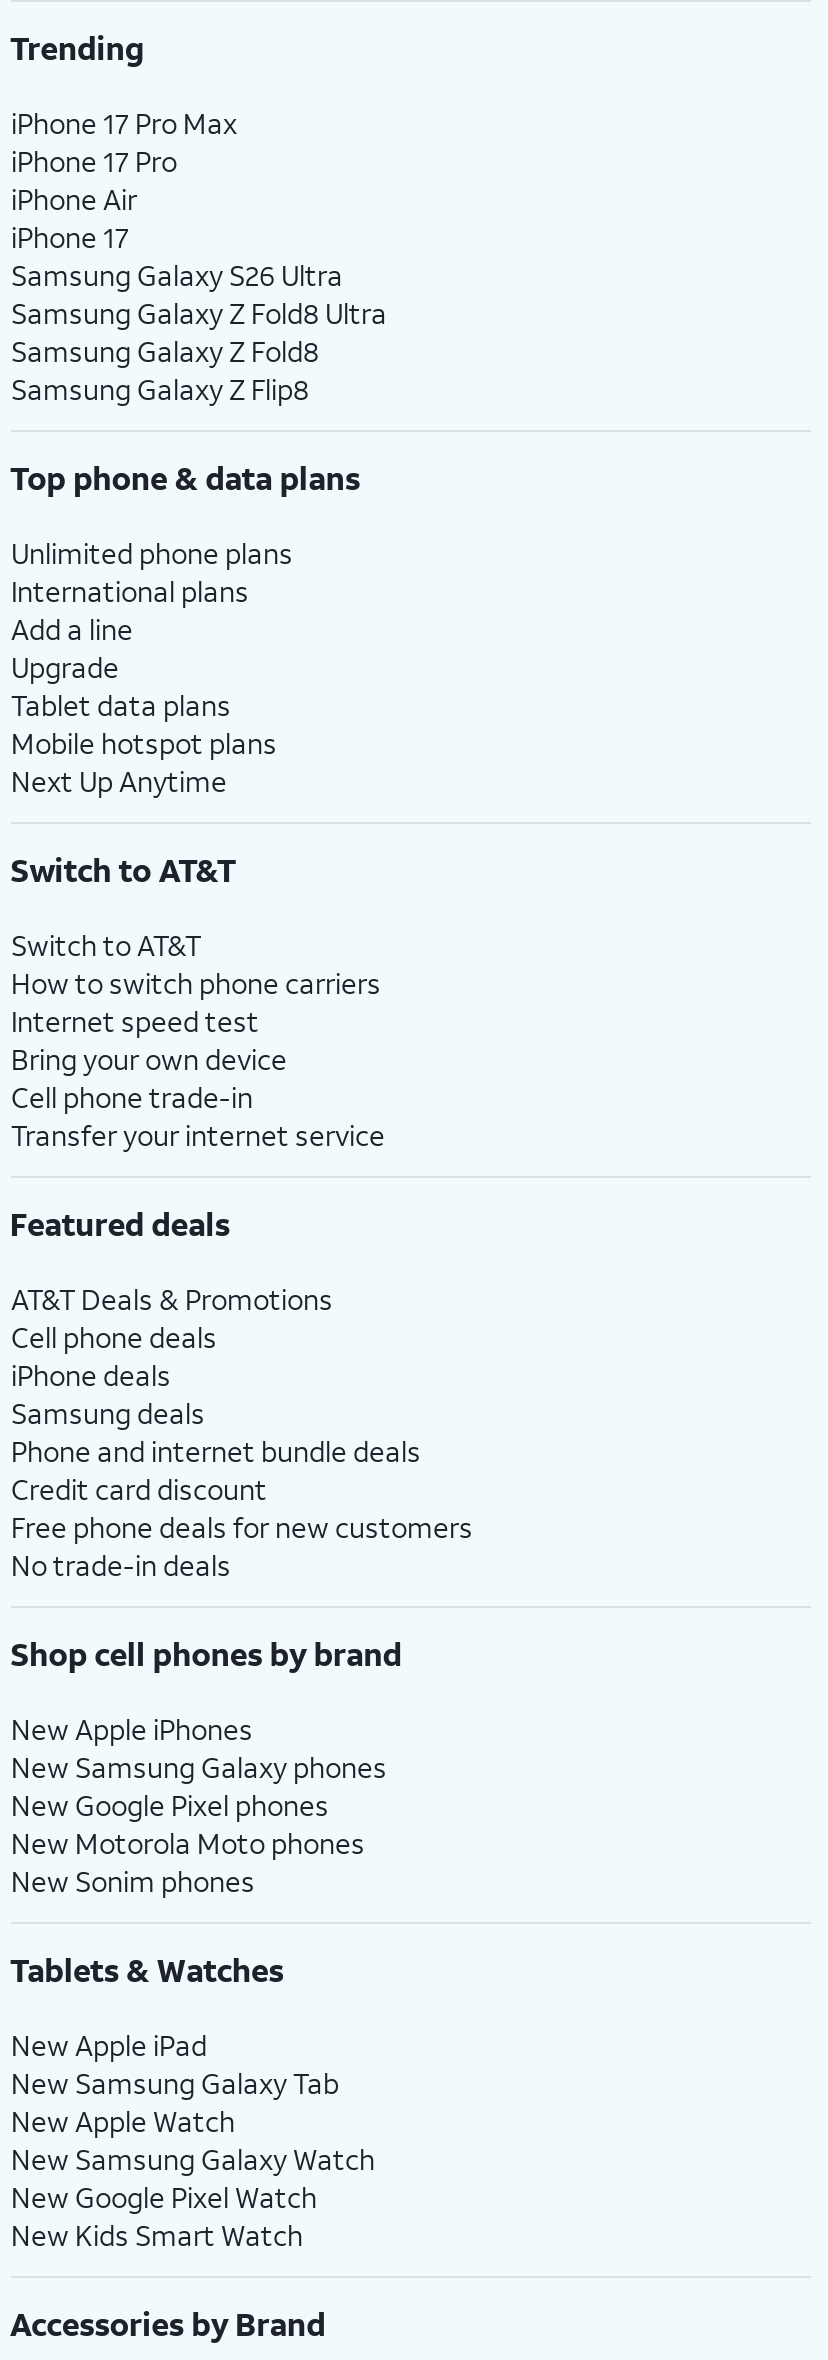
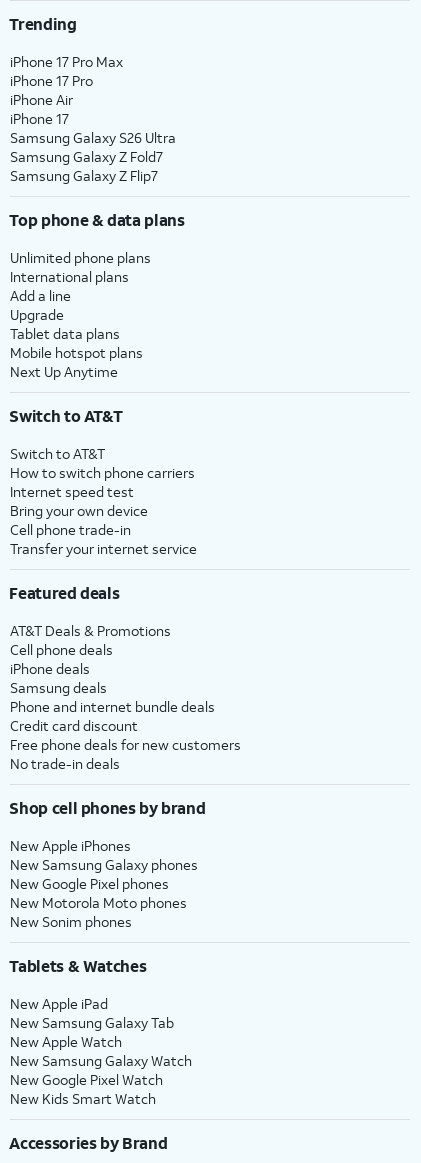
- Samsung Galaxy Z Fold8 Ultra
- Samsung Galaxy Z Fold8
- Samsung Galaxy Z Flip8
+ Samsung Galaxy Z Fold7
+ Samsung Galaxy Z Flip7
